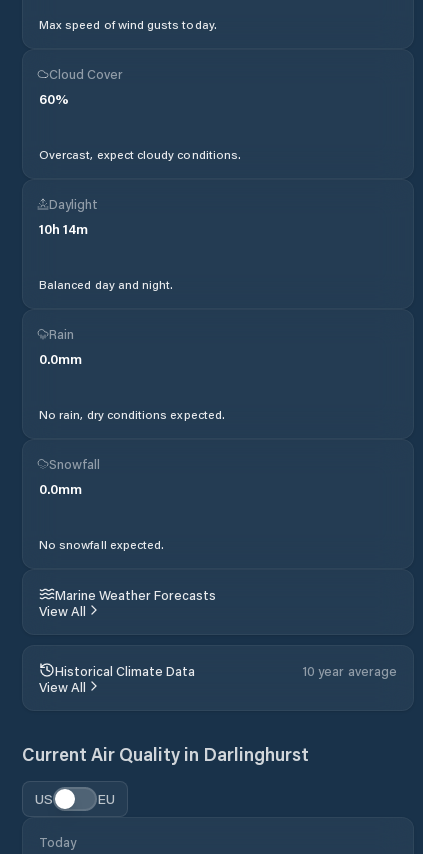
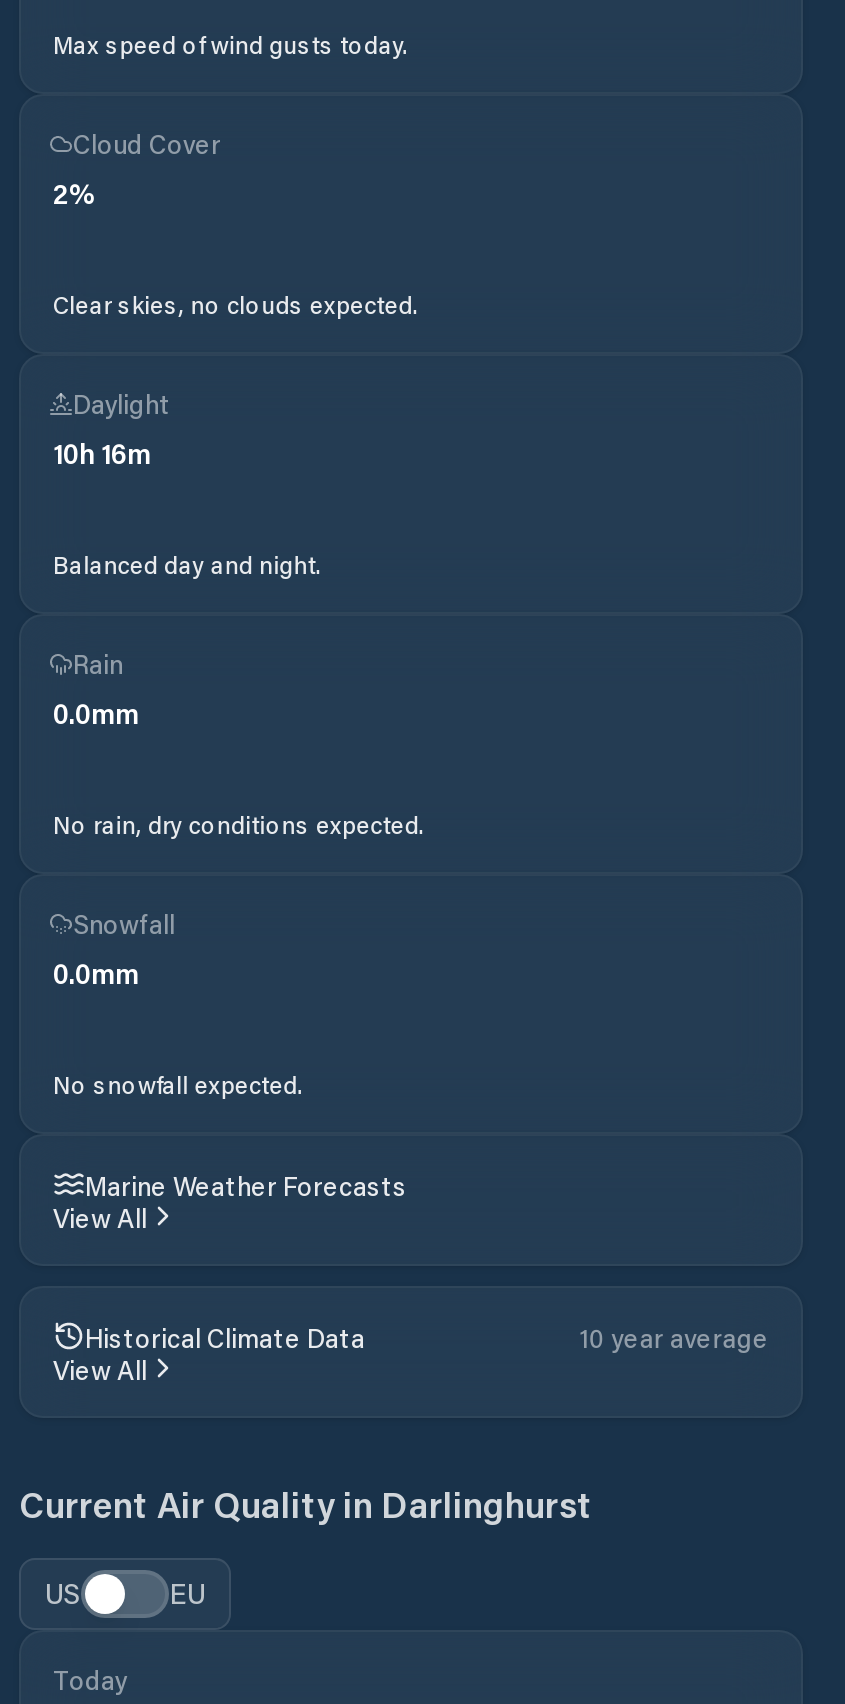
- 60%
+ 2%

- Overcast, expect cloudy conditions.
+ Clear skies, no clouds expected.

- 10h 14m
+ 10h 16m
